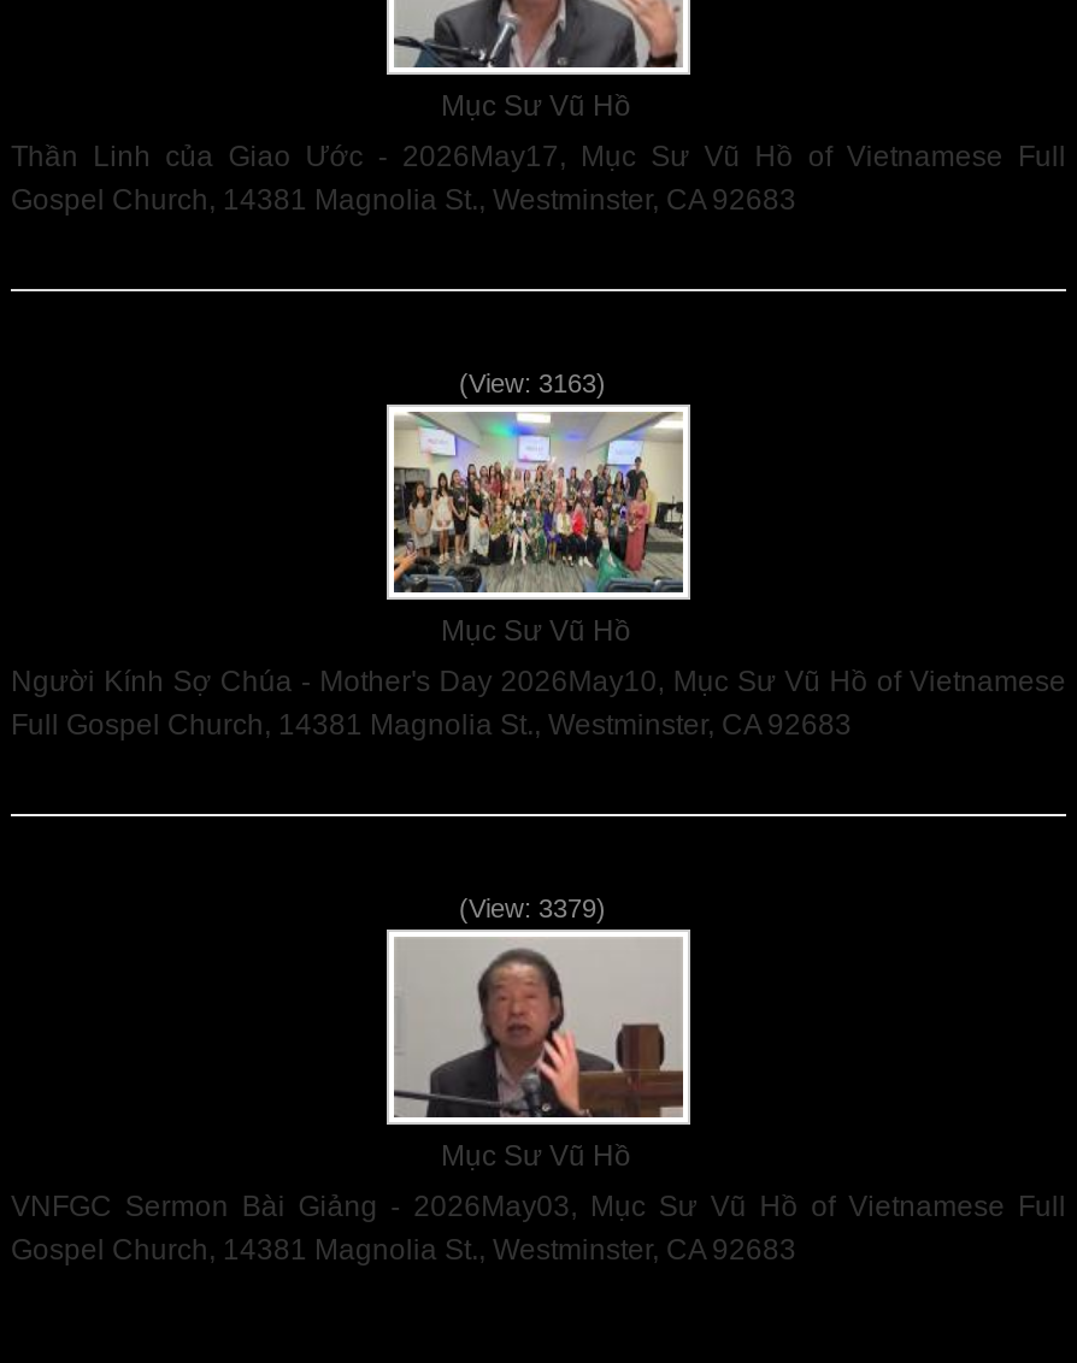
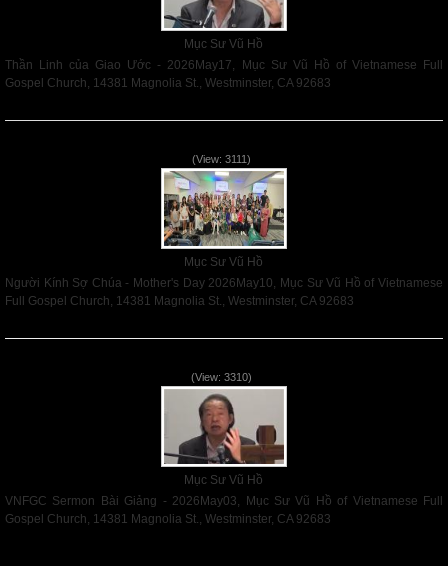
- (View: 3163)
+ (View: 3111)

- (View: 3379)
+ (View: 3310)
